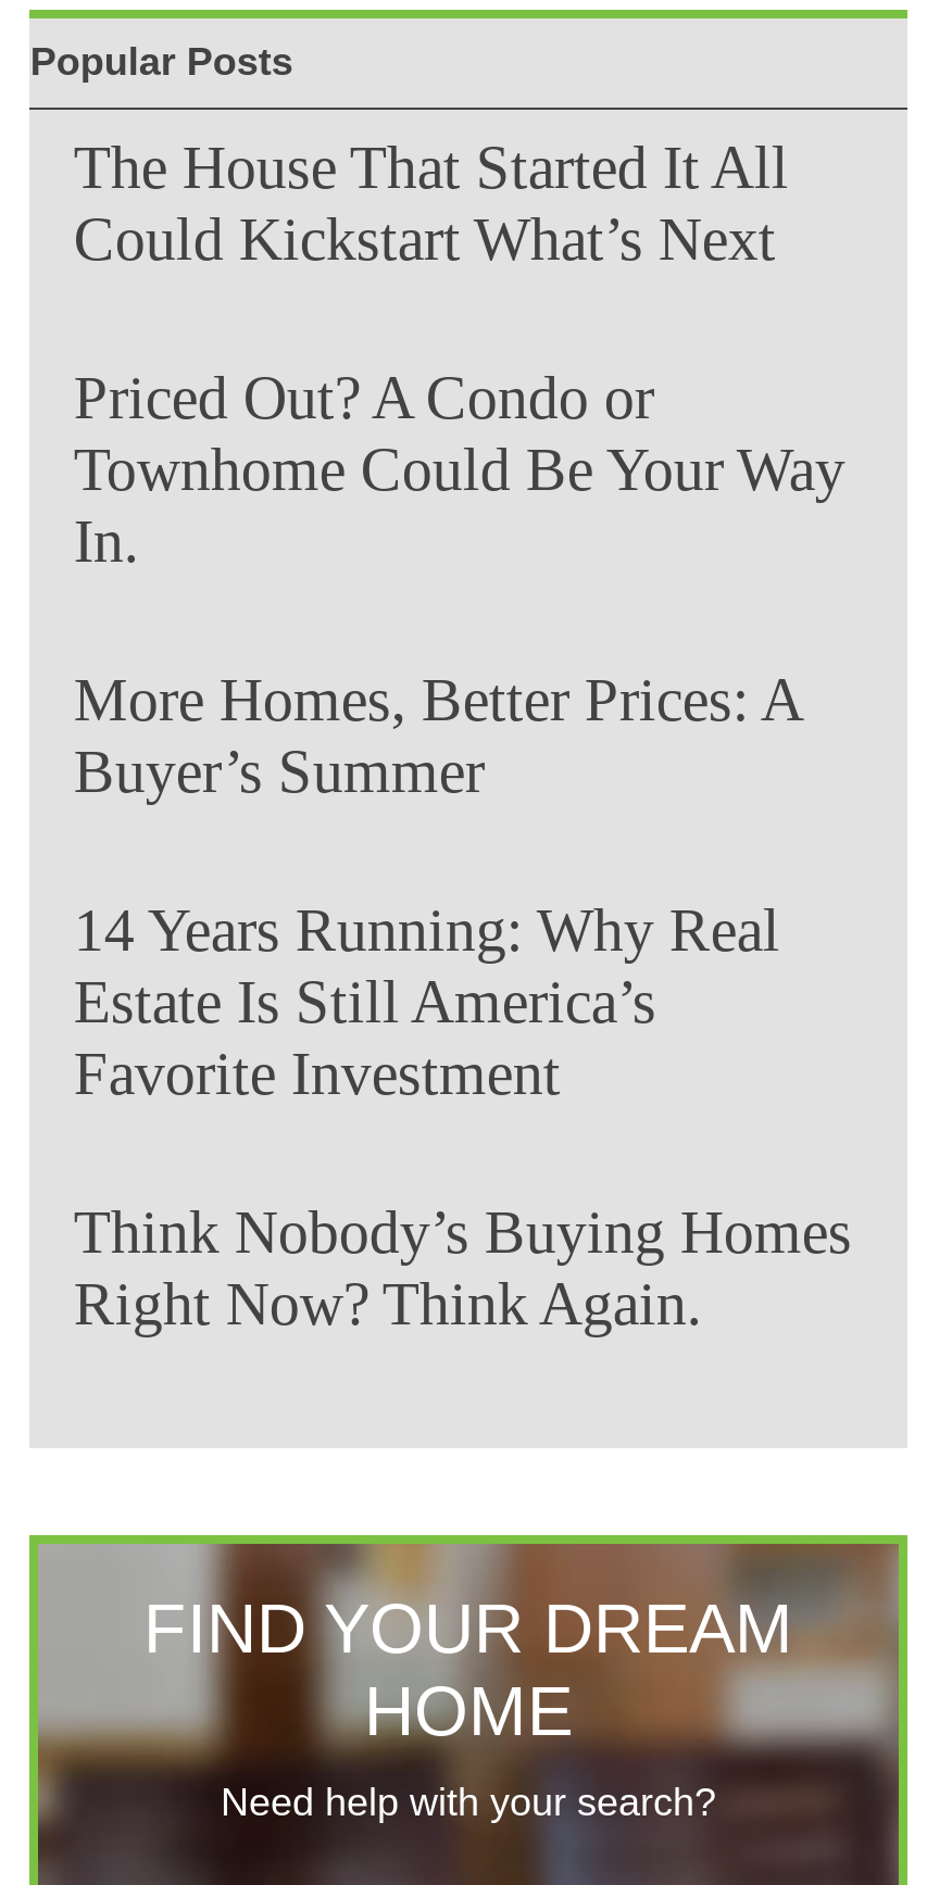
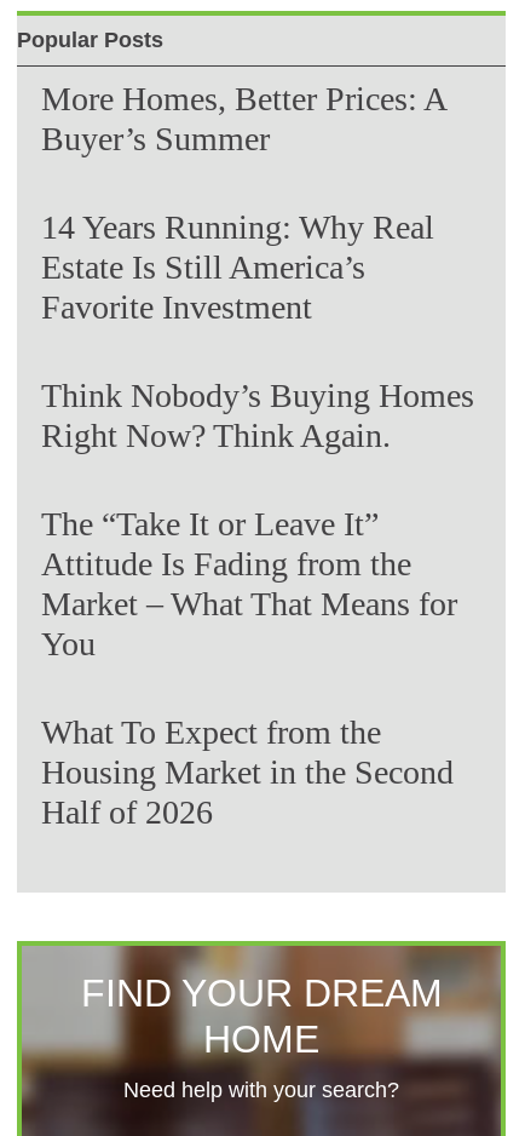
- The House That Started It All
- Could Kickstart What’s Next
- Priced Out? A Condo or
- Townhome Could Be Your Way
- In.

moved up: More Homes, Better Prices: A | Buyer’s Summer | 14 Years Running: Why Real | Estate Is Still America’s | Favorite Investment | Think Nobody’s Buying Homes | Right Now? Think Again.

+ The “Take It or Leave It”
+ Attitude Is Fading from the
+ Market – What That Means for
+ You
+ What To Expect from the
+ Housing Market in the Second
+ Half of 2026
